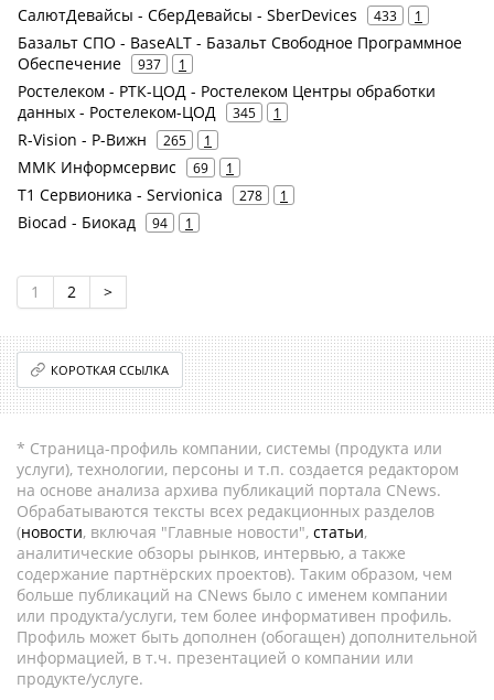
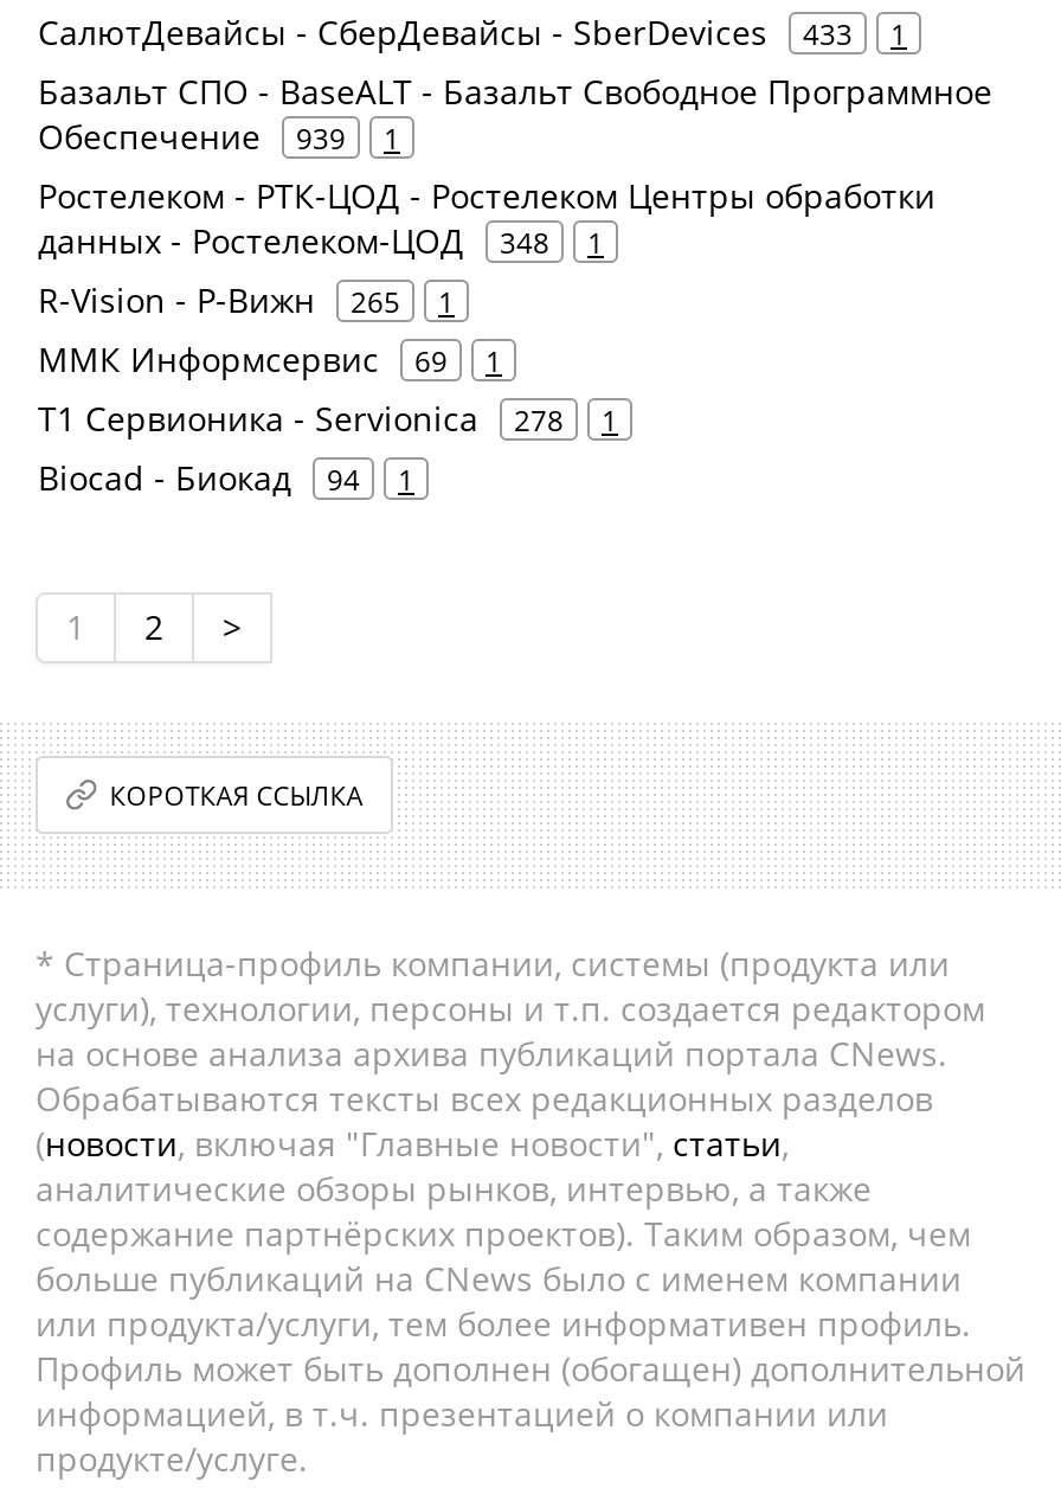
- Обеспечение 937 1
+ Обеспечение 939 1

- данных - Ростелеком-ЦОД 345 1
+ данных - Ростелеком-ЦОД 348 1
